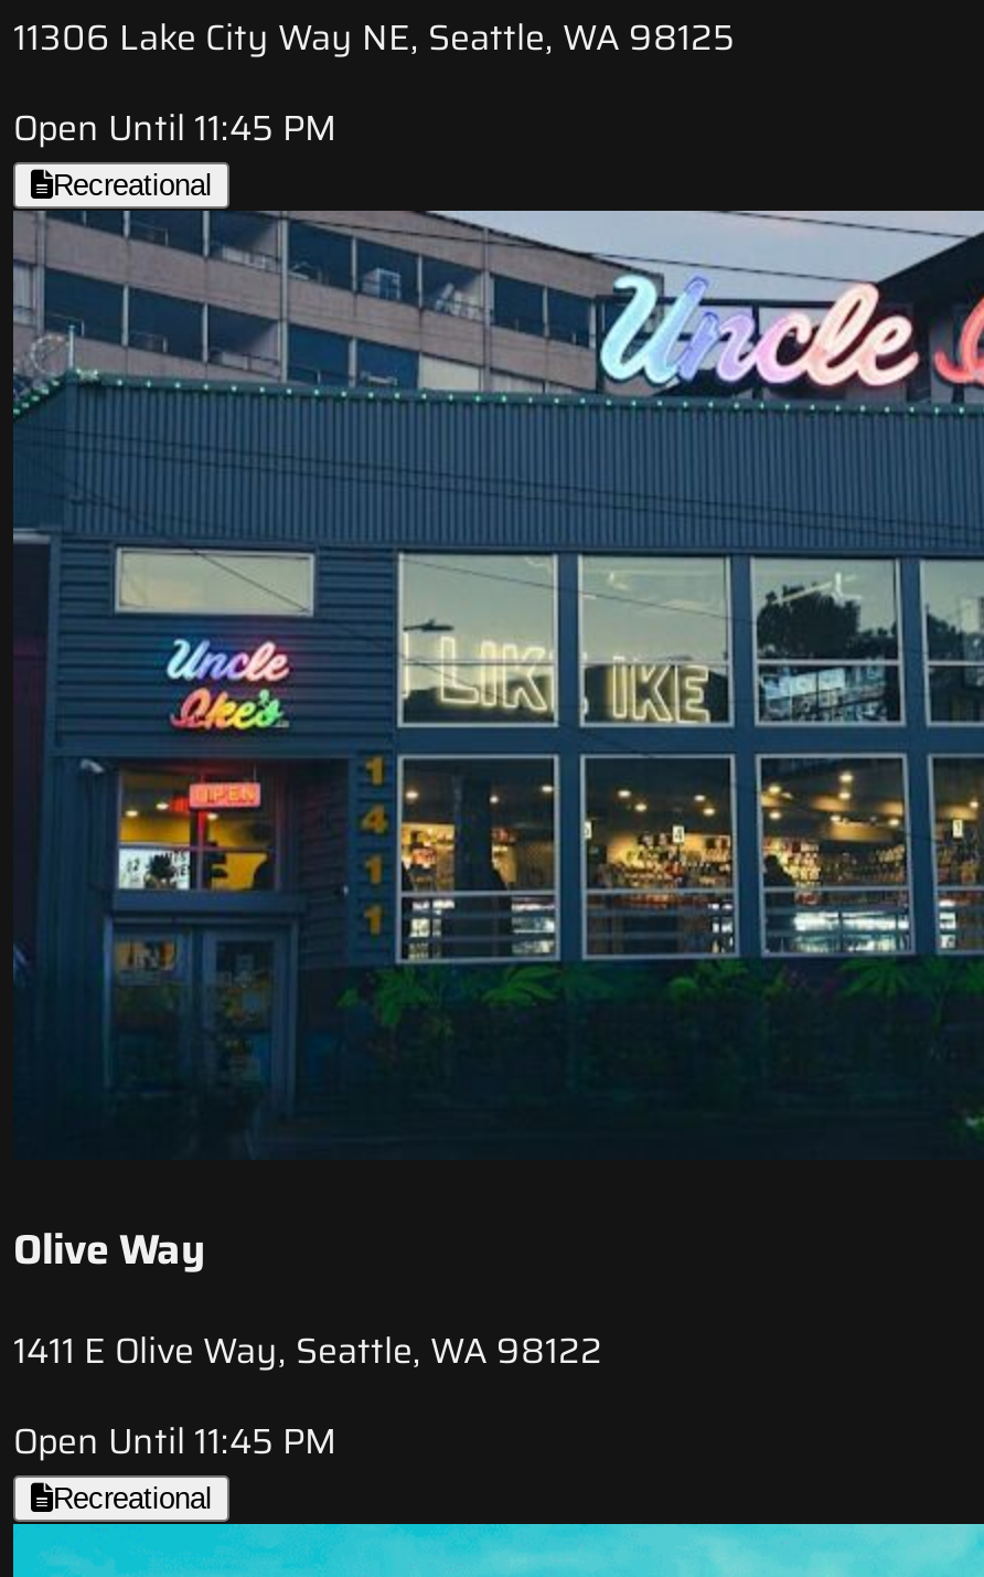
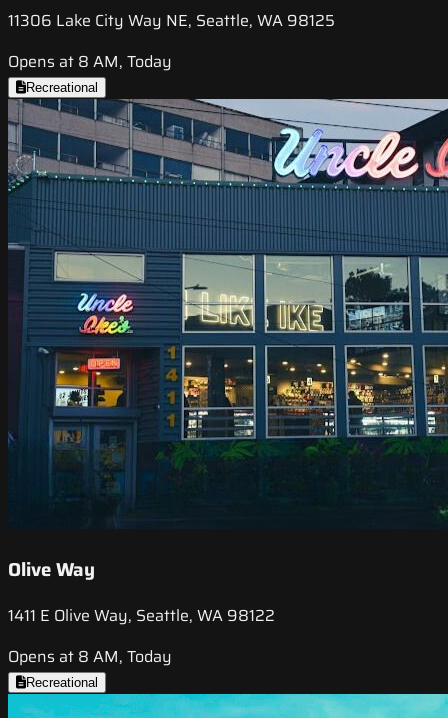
- Open Until 11:45 PM
+ Opens at 8 AM, Today

- Open Until 11:45 PM
+ Opens at 8 AM, Today
